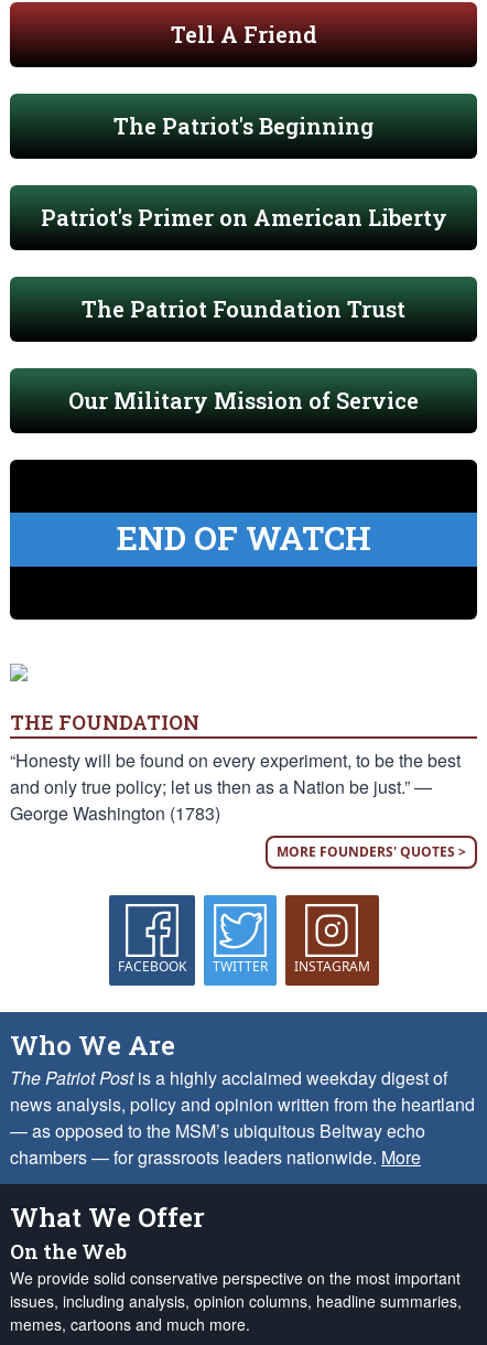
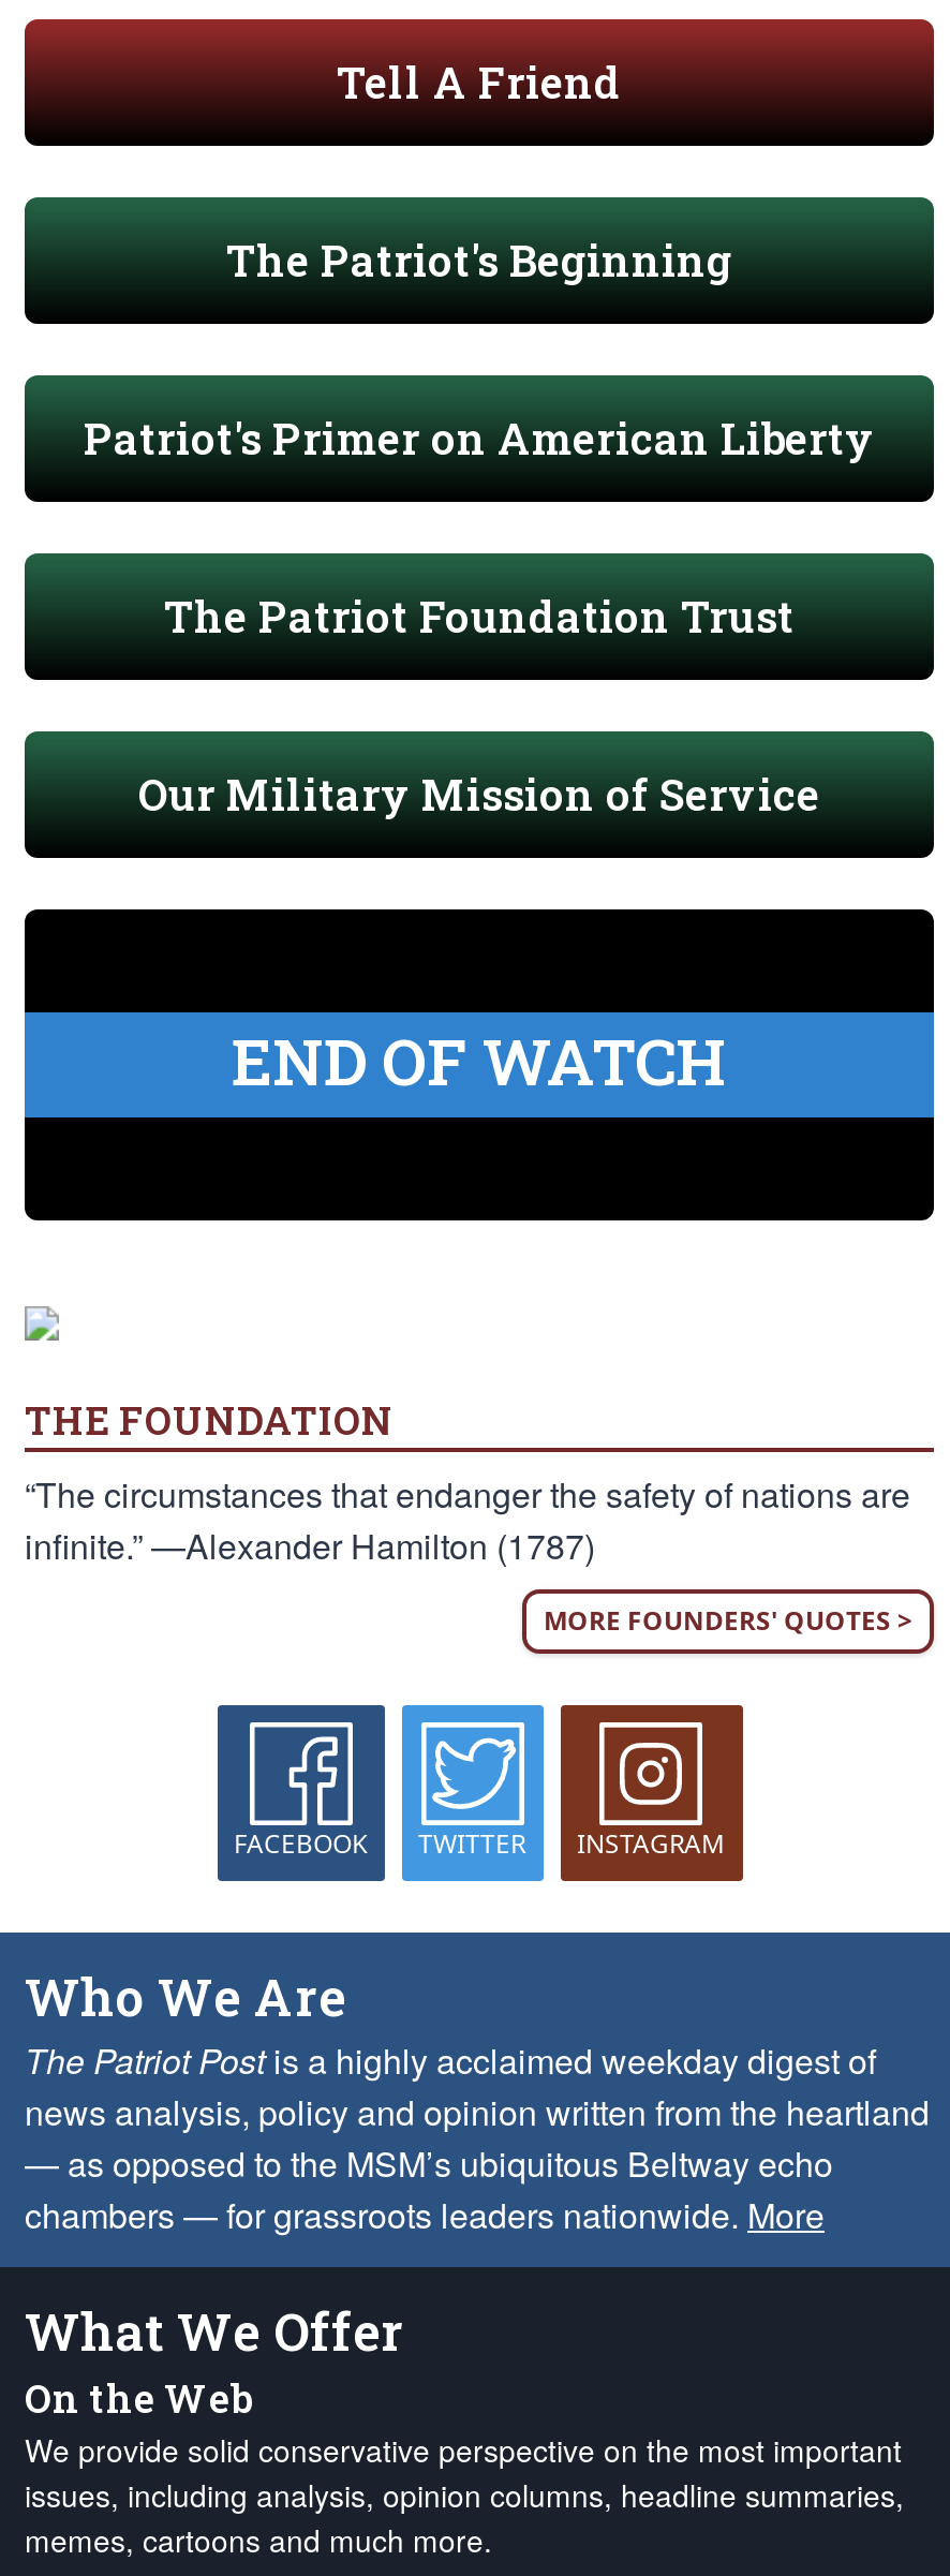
- “Honesty will be found on every experiment, to be the best
- and only true policy; let us then as a Nation be just.” —
- George Washington (1783)
+ “The circumstances that endanger the safety of nations are
+ infinite.” —Alexander Hamilton (1787)
